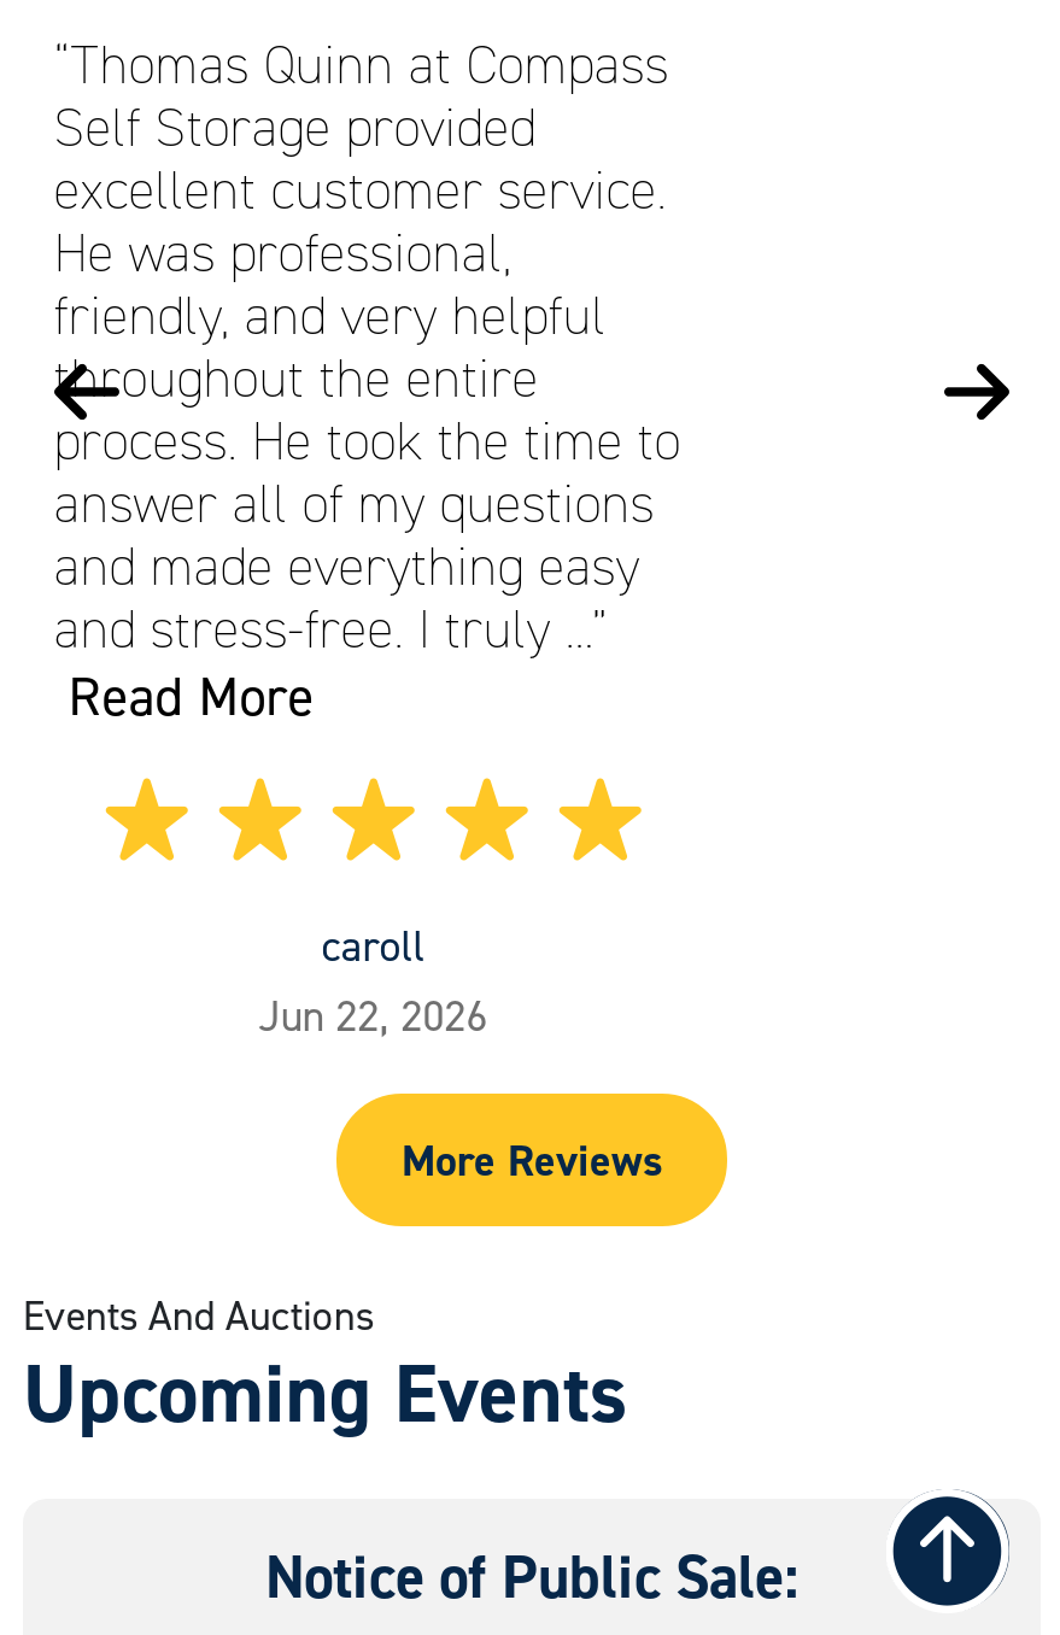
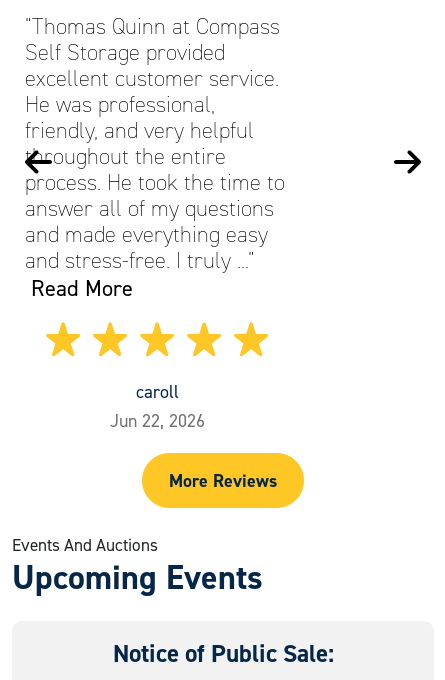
- [image]
